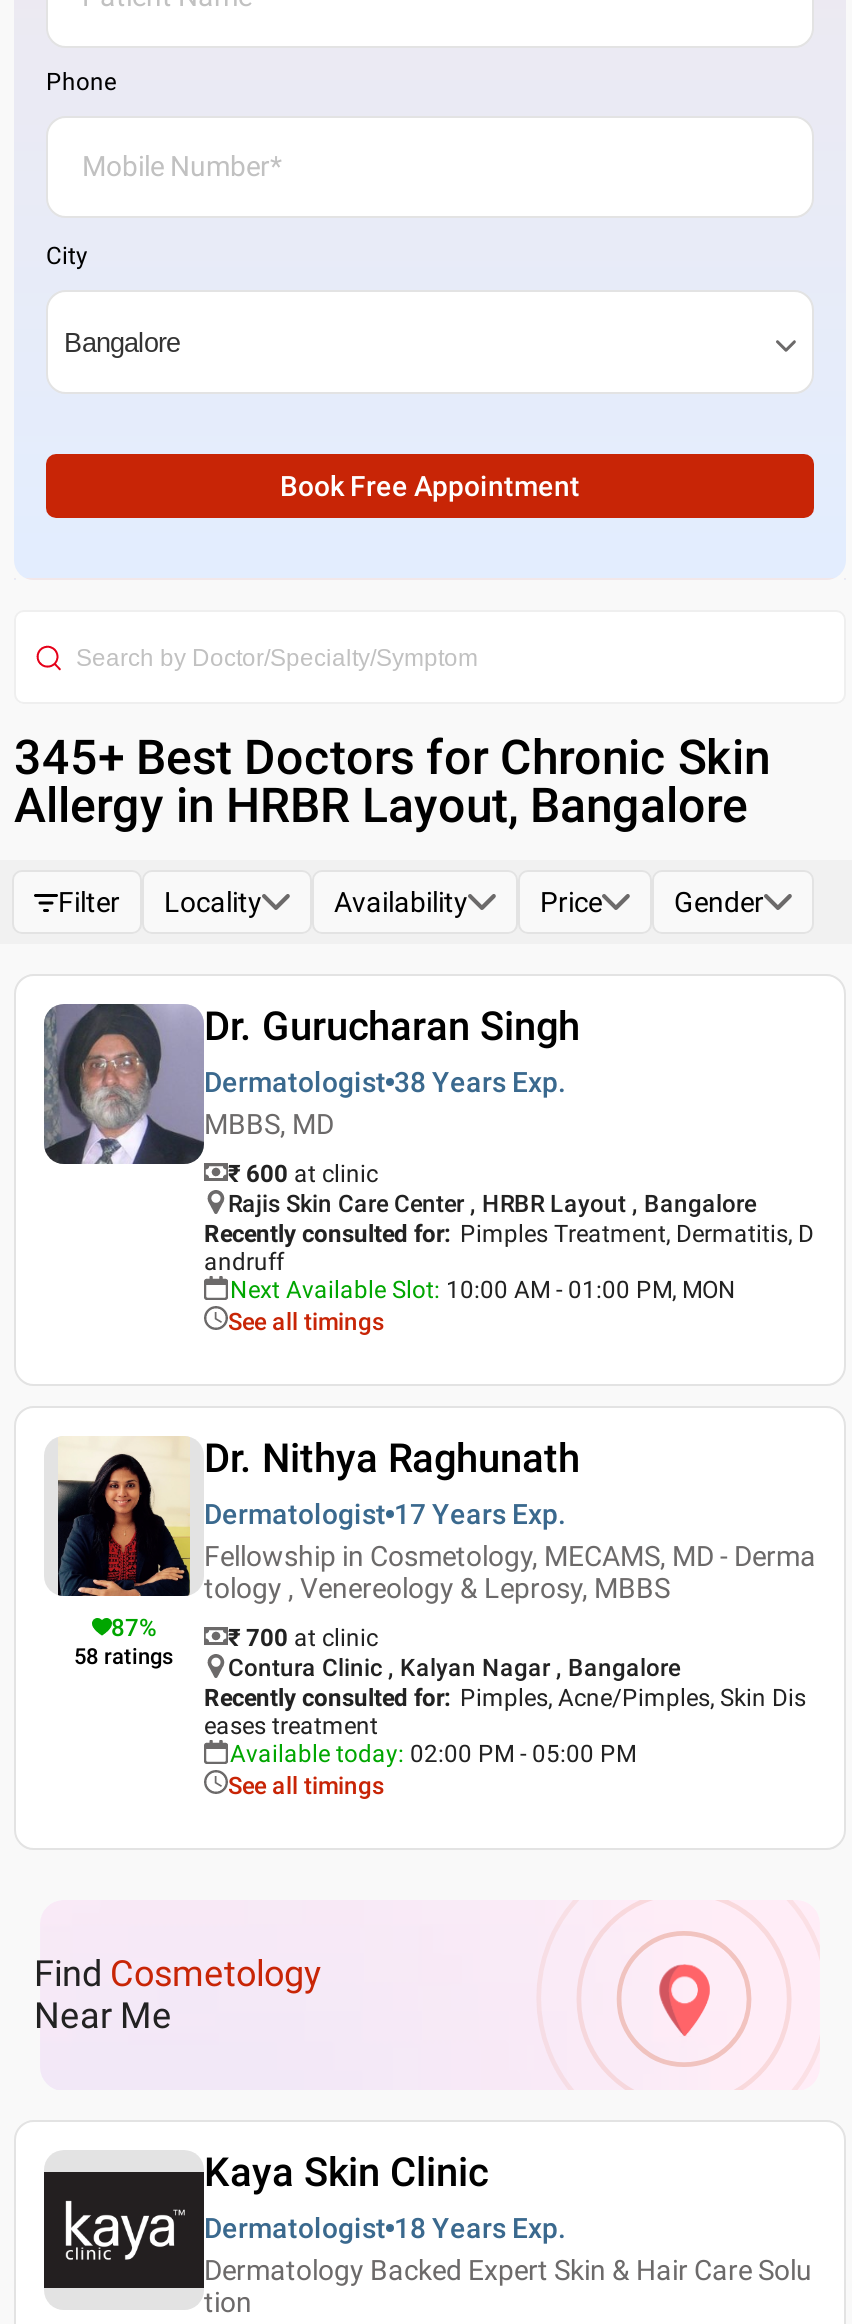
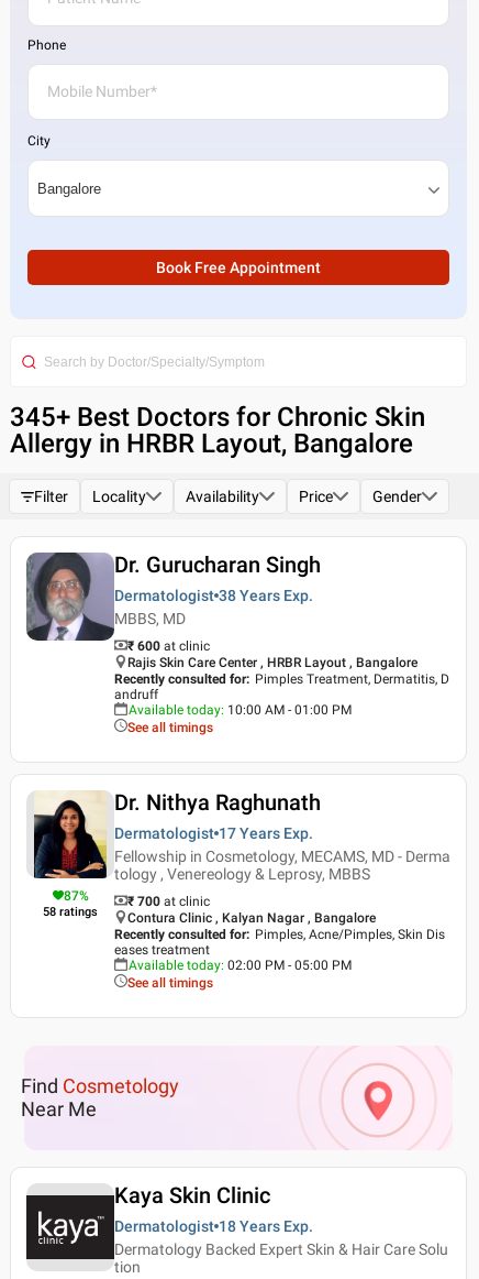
- Next Available Slot: 10:00 AM - 01:00 PM, MON
+ Available today: 10:00 AM - 01:00 PM
